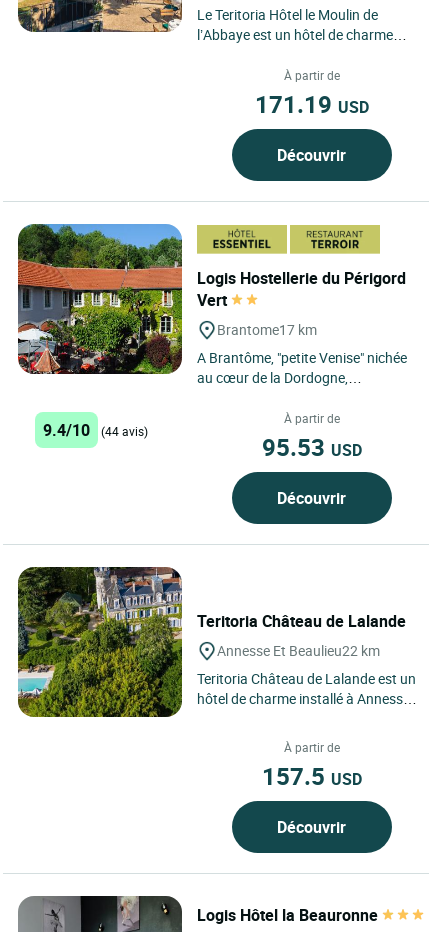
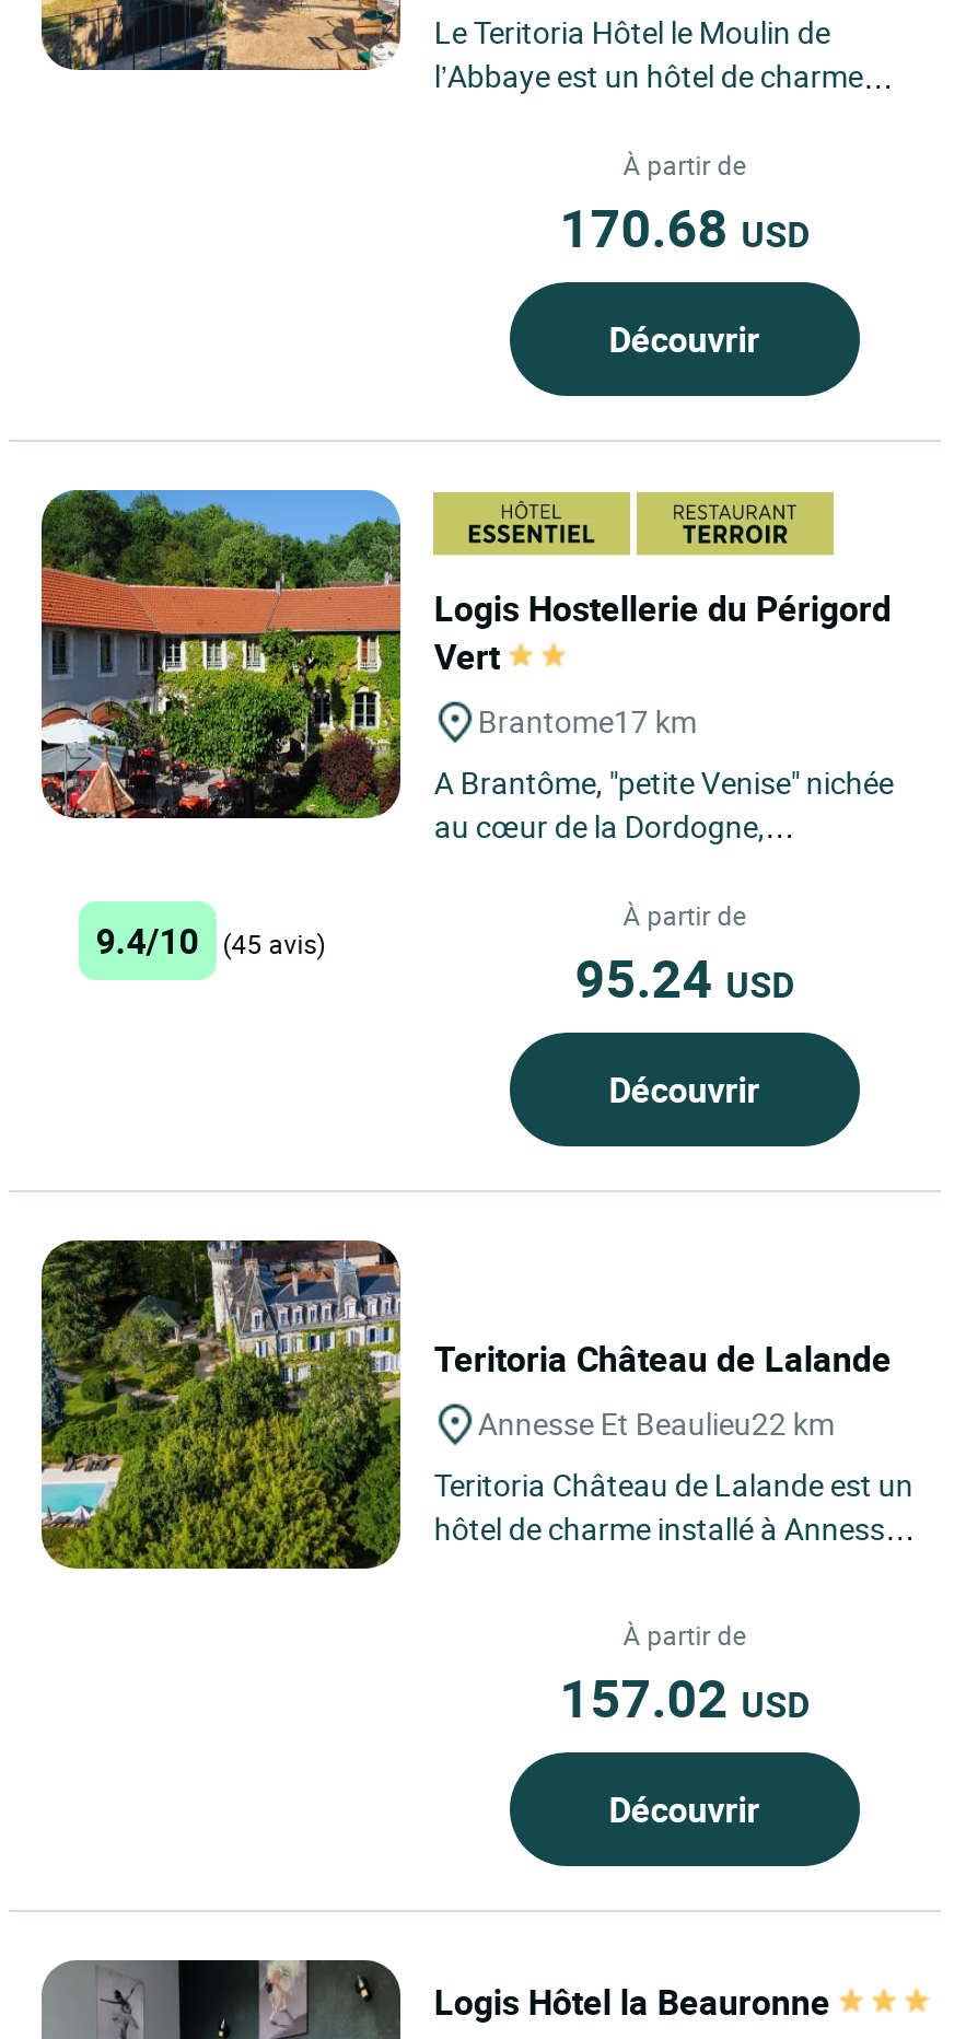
- 171.19 USD
+ 170.68 USD

- 9.4/10 (44 avis)
+ 9.4/10 (45 avis)

- 95.53 USD
+ 95.24 USD

- 157.5 USD
+ 157.02 USD
